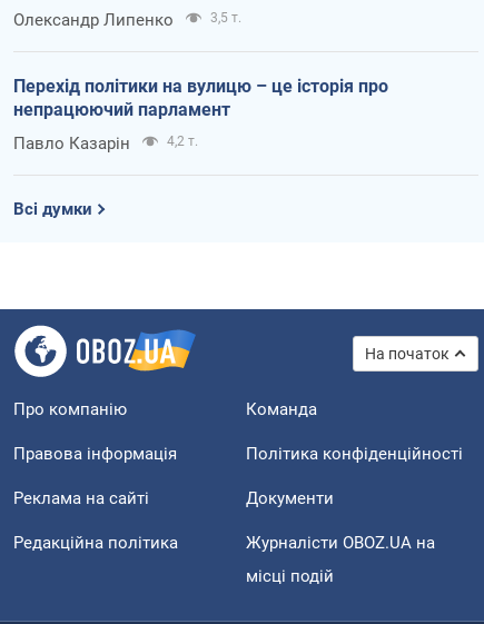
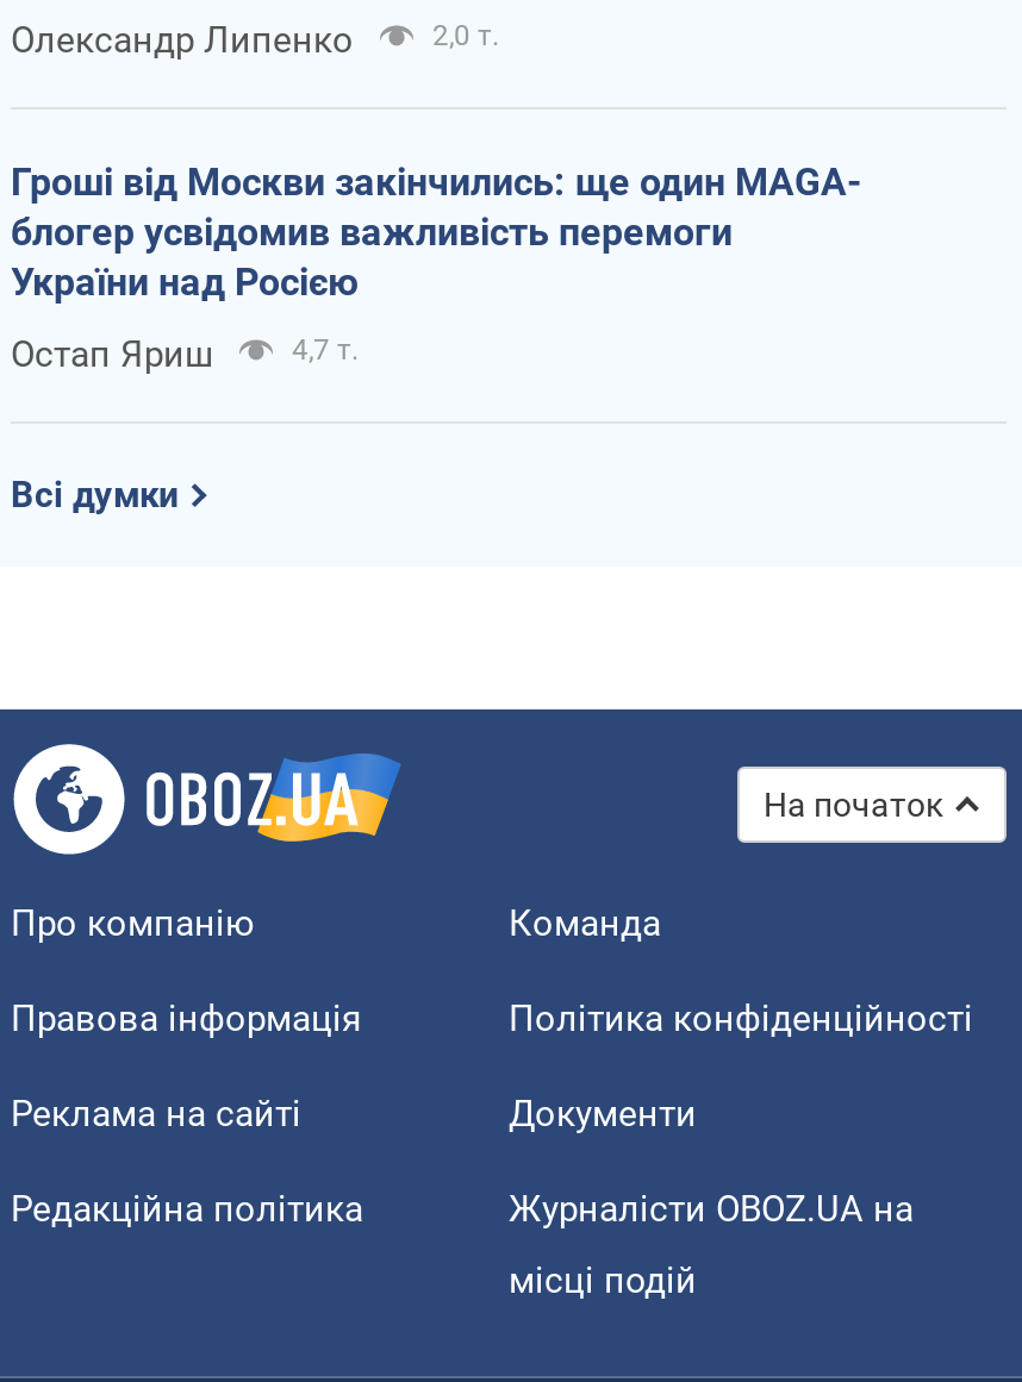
- 3,5 т.
+ 2,0 т.

- Перехід політики на вулицю – це історія про
- непрацюючий парламент
+ Гроші від Москви закінчились: ще один MAGA-
+ блогер усвідомив важливість перемоги
+ України над Росією

- Павло Казарін
- 4,2 т.
+ Остап Яриш
+ 4,7 т.
